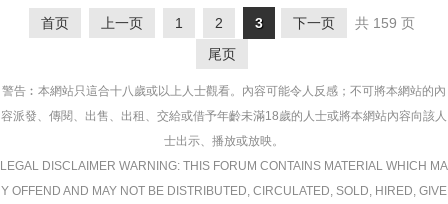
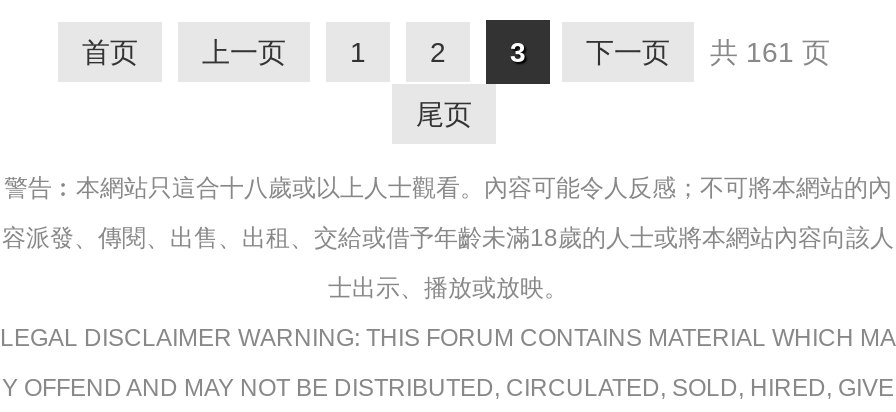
- 首页 上一页 1 2 3 下一页 共 159 页
+ 首页 上一页 1 2 3 下一页 共 161 页
